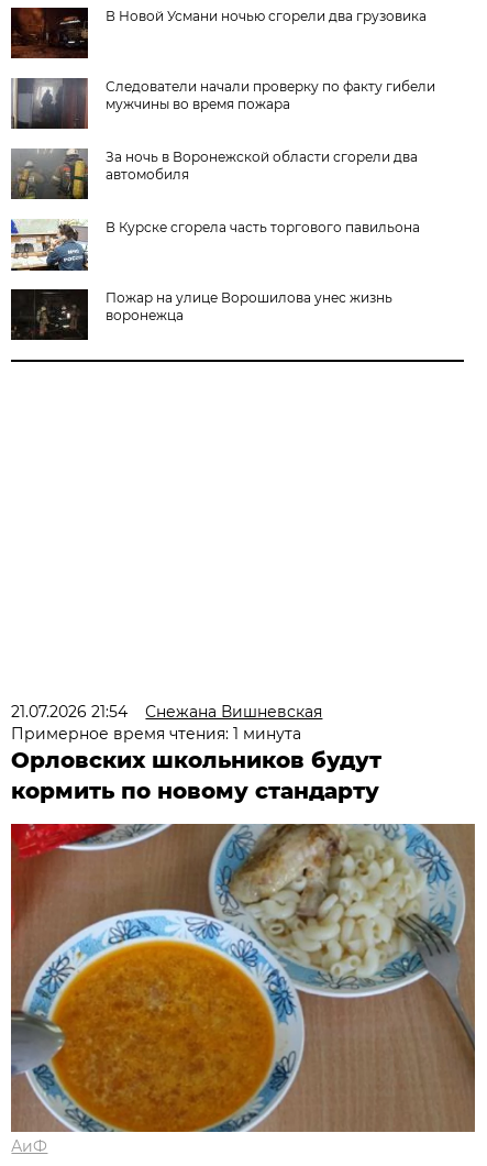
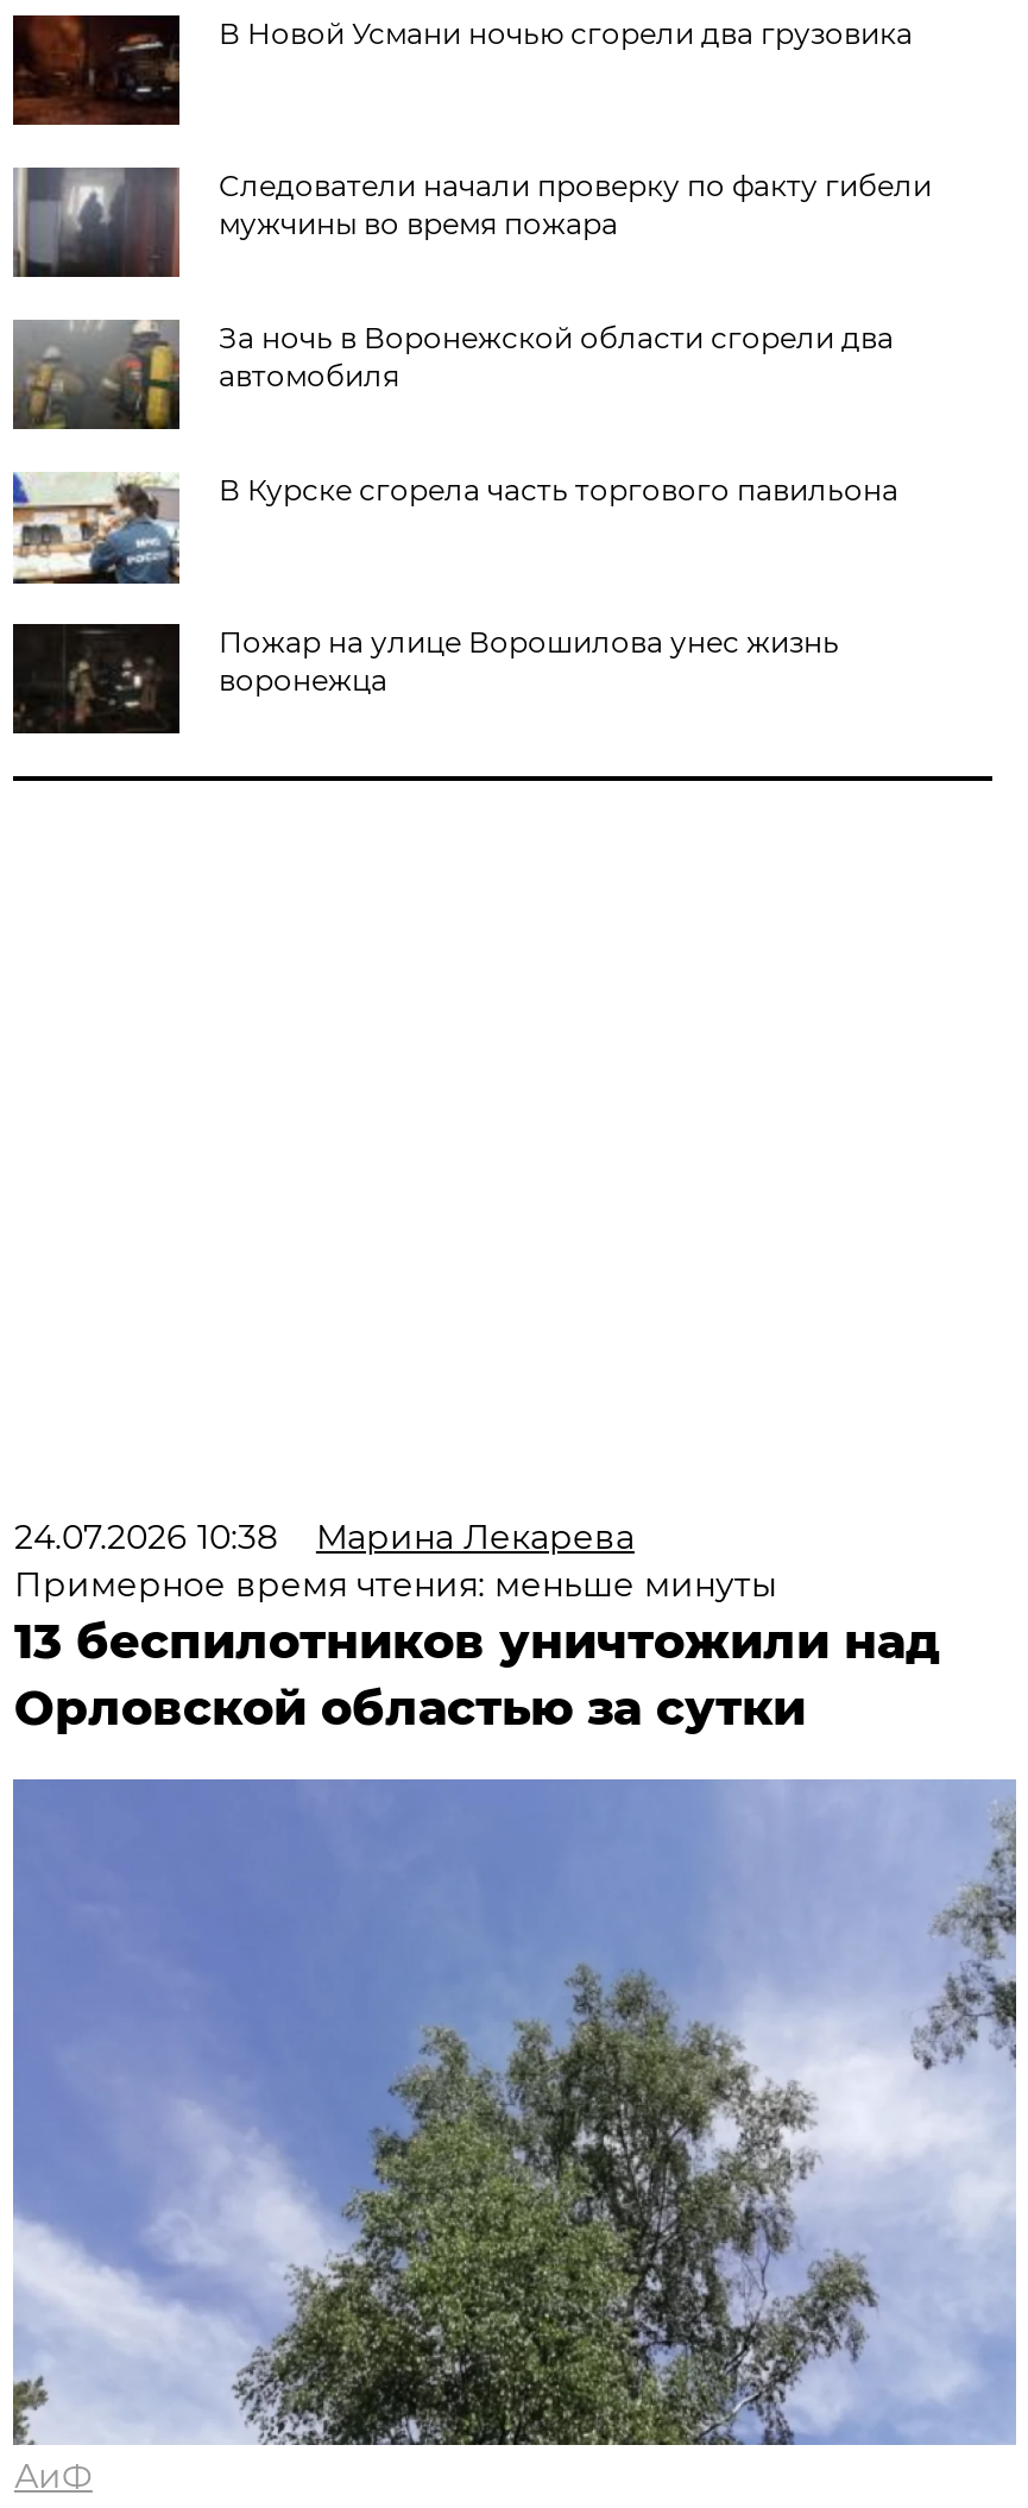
- 21.07.2026 21:54
- Снежана Вишневская
- Примерное время чтения: 1 минута
- Орловских школьников будут
- кормить по новому стандарту
+ 24.07.2026 10:38
+ Марина Лекарева
+ Примерное время чтения: меньше минуты
+ 13 беспилотников уничтожили над
+ Орловской областью за сутки

- [image]
+ [image]
